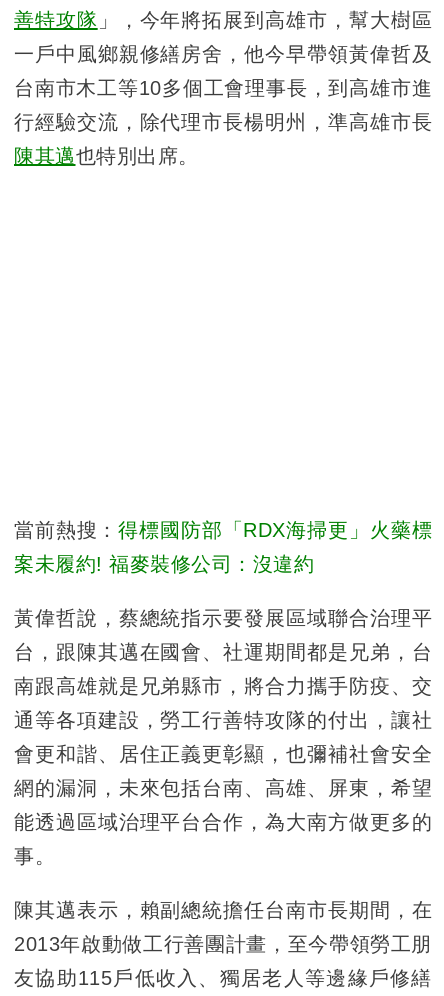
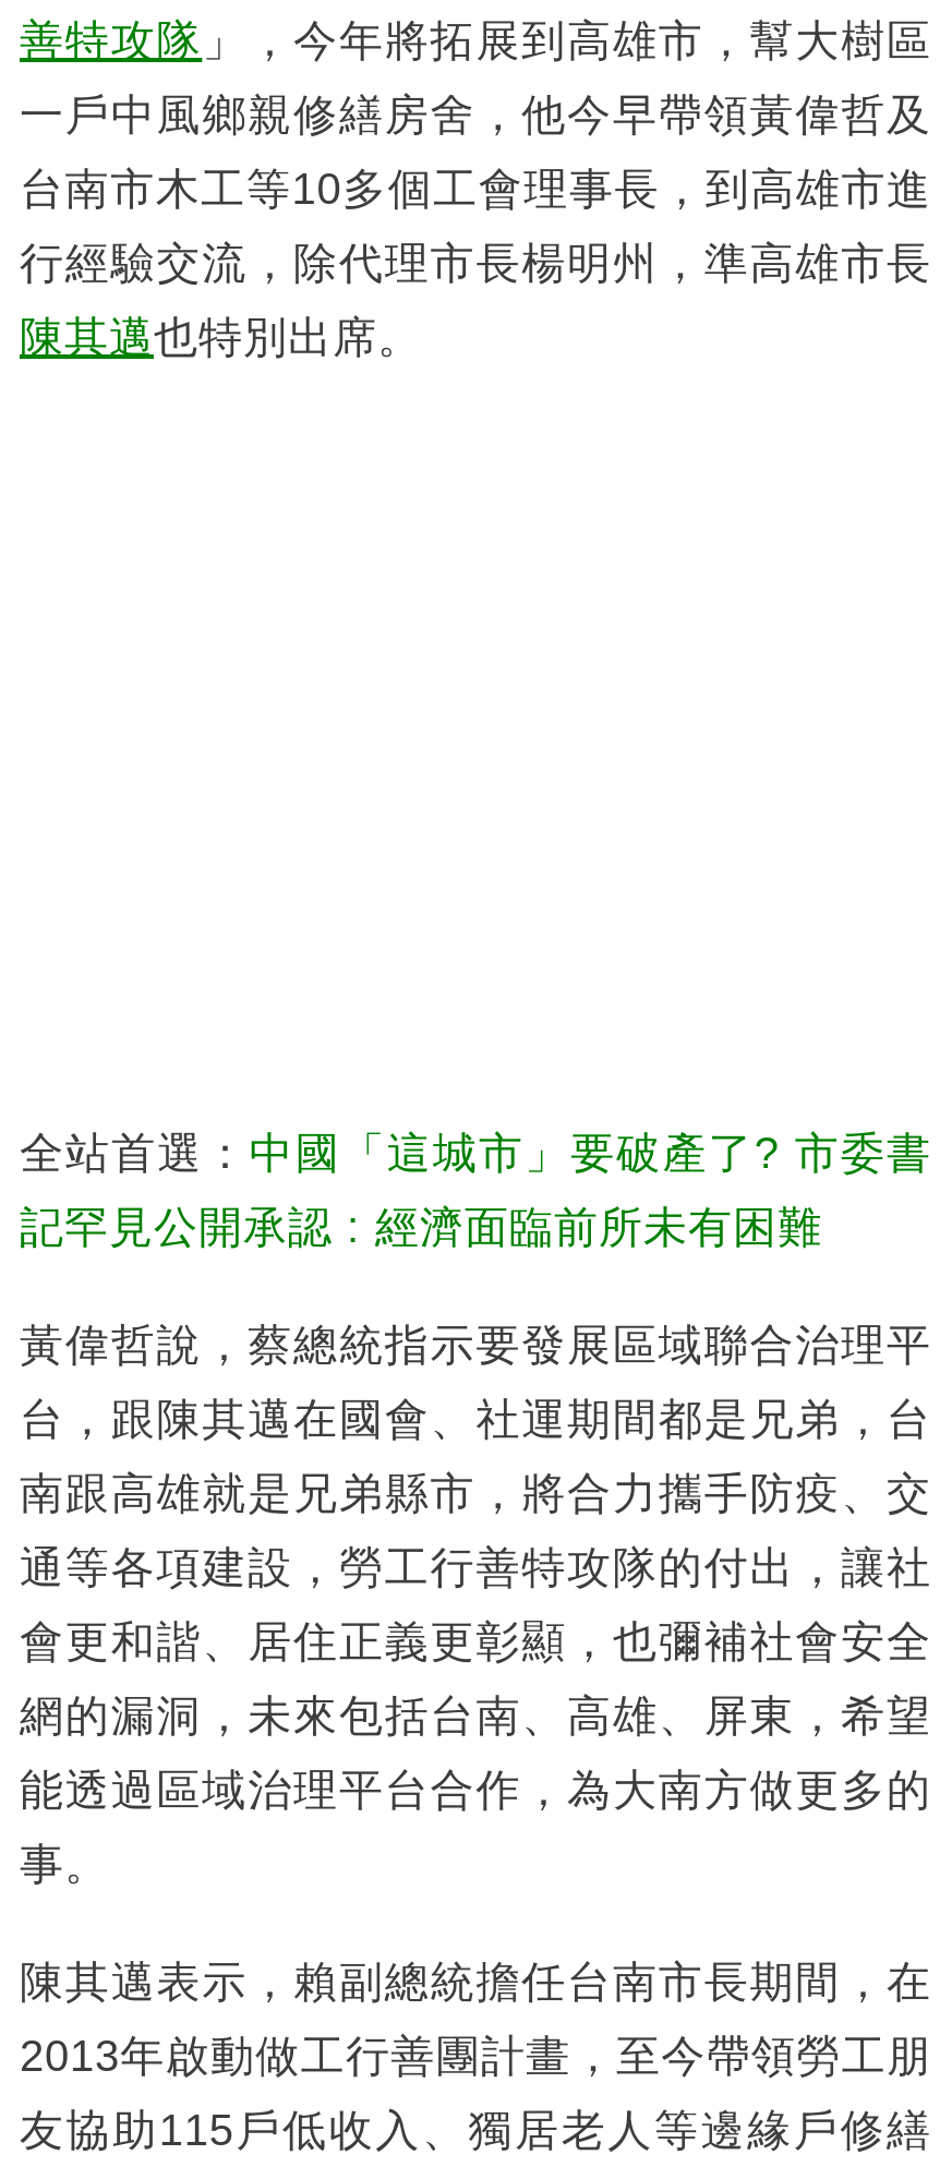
- 當前熱搜：得標國防部「RDX海掃更」火藥標
+ 全站首選：中國「這城市」要破產了? 市委書

- 案未履約! 福麥裝修公司：沒違約
+ 記罕見公開承認 : 經濟面臨前所未有困難
